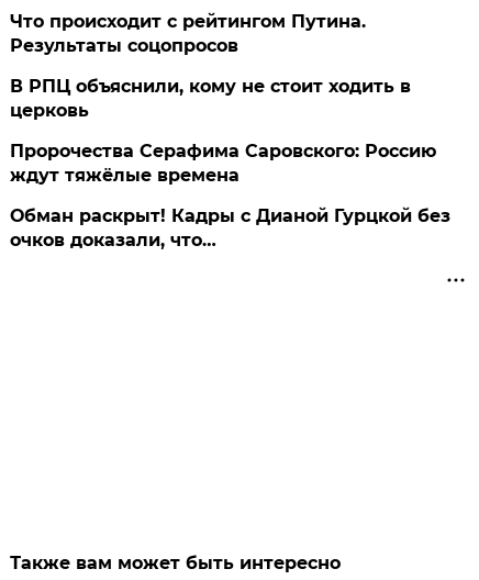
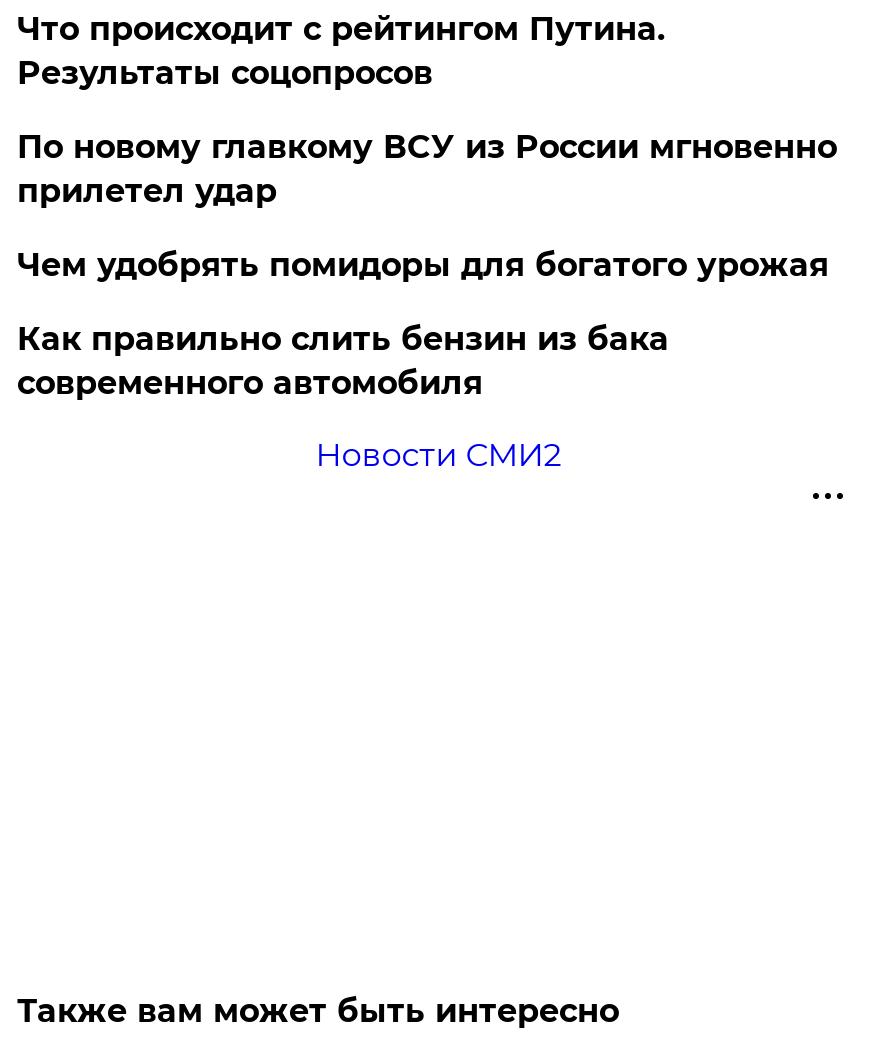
- В РПЦ объяснили, кому не стоит ходить в
- церковь
- Пророчества Серафима Саровского: Россию
- ждут тяжёлые времена
- Обман раскрыт! Кадры с Дианой Гурцкой без
- очков доказали, что…
+ По новому главкому ВСУ из России мгновенно
+ прилетел удар
+ Чем удобрять помидоры для богатого урожая
+ Как правильно слить бензин из бака
+ современного автомобиля
+ Новости СМИ2
